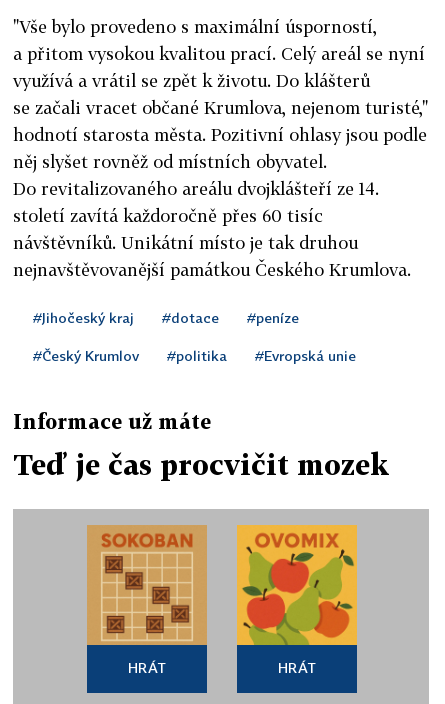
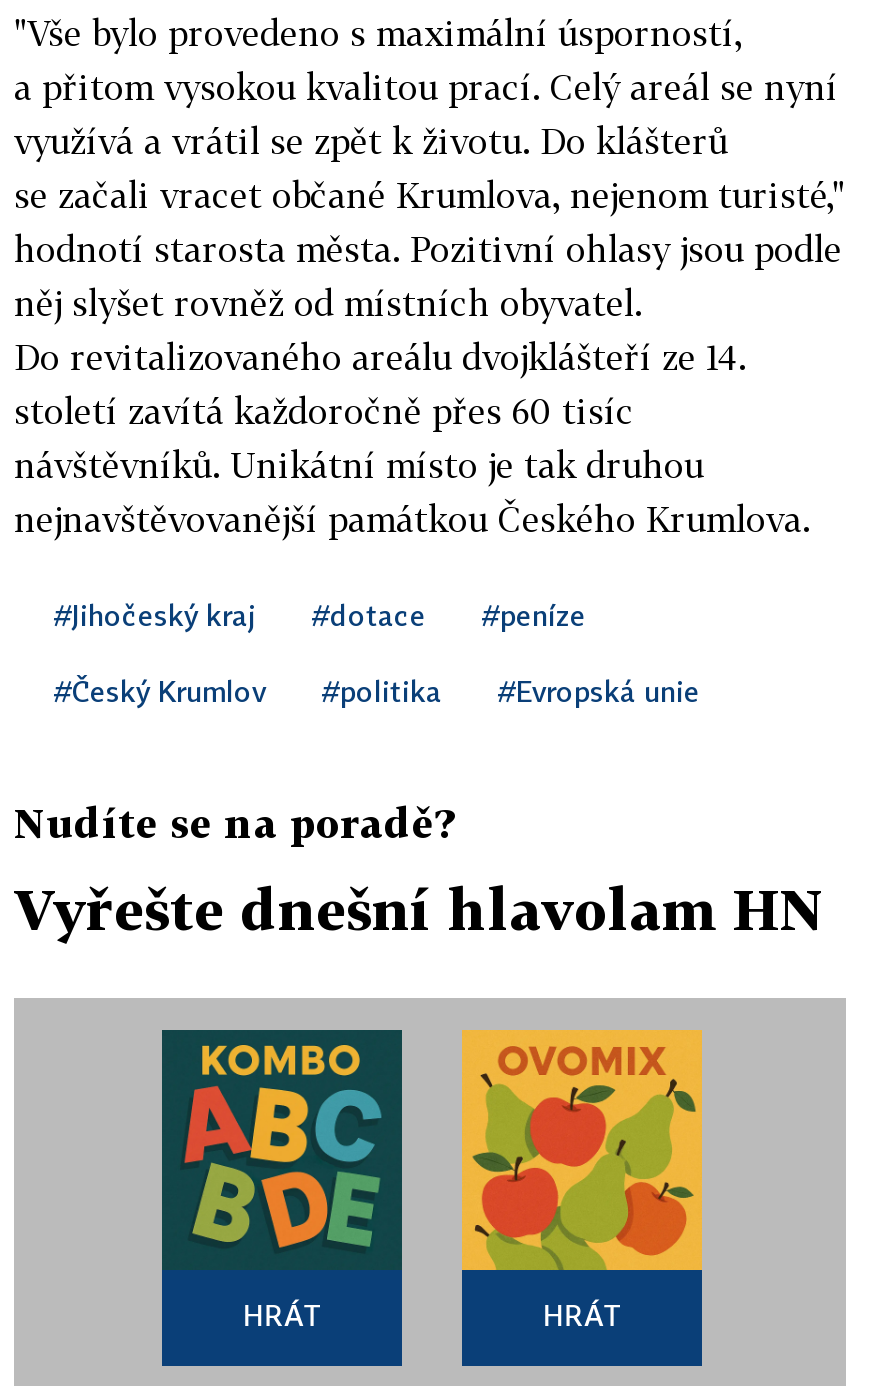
- Informace už máte
+ Nudíte se na poradě?

- Teď je čas procvičit mozek
+ Vyřešte dnešní hlavolam HN

- [image]
+ [image]
